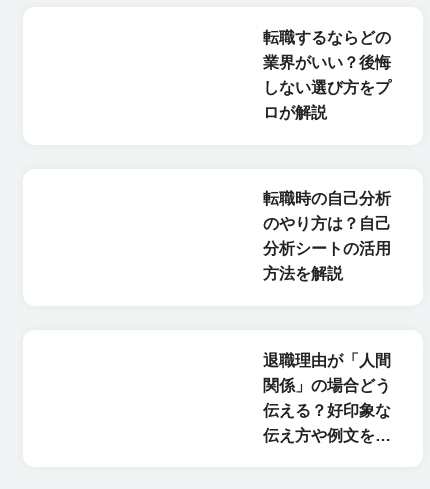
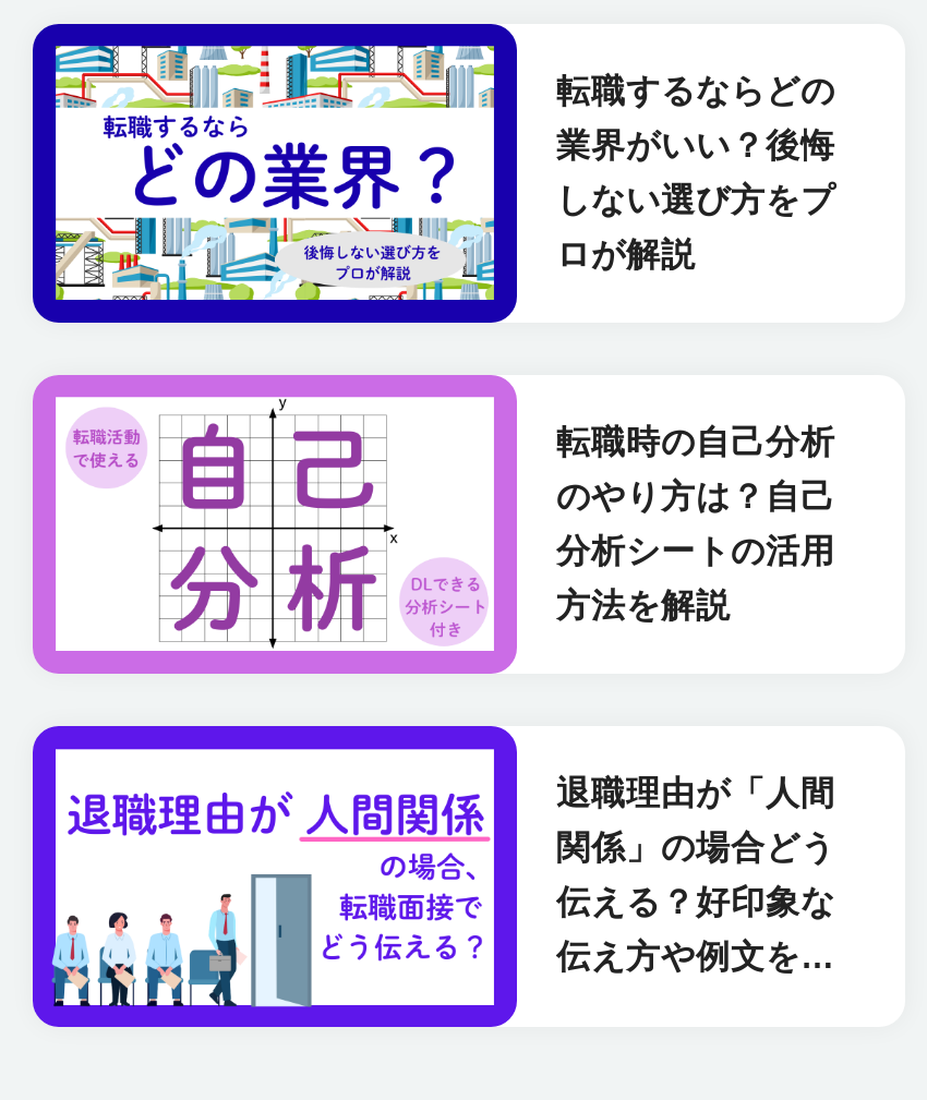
+ [image]

+ [image]

+ [image]
